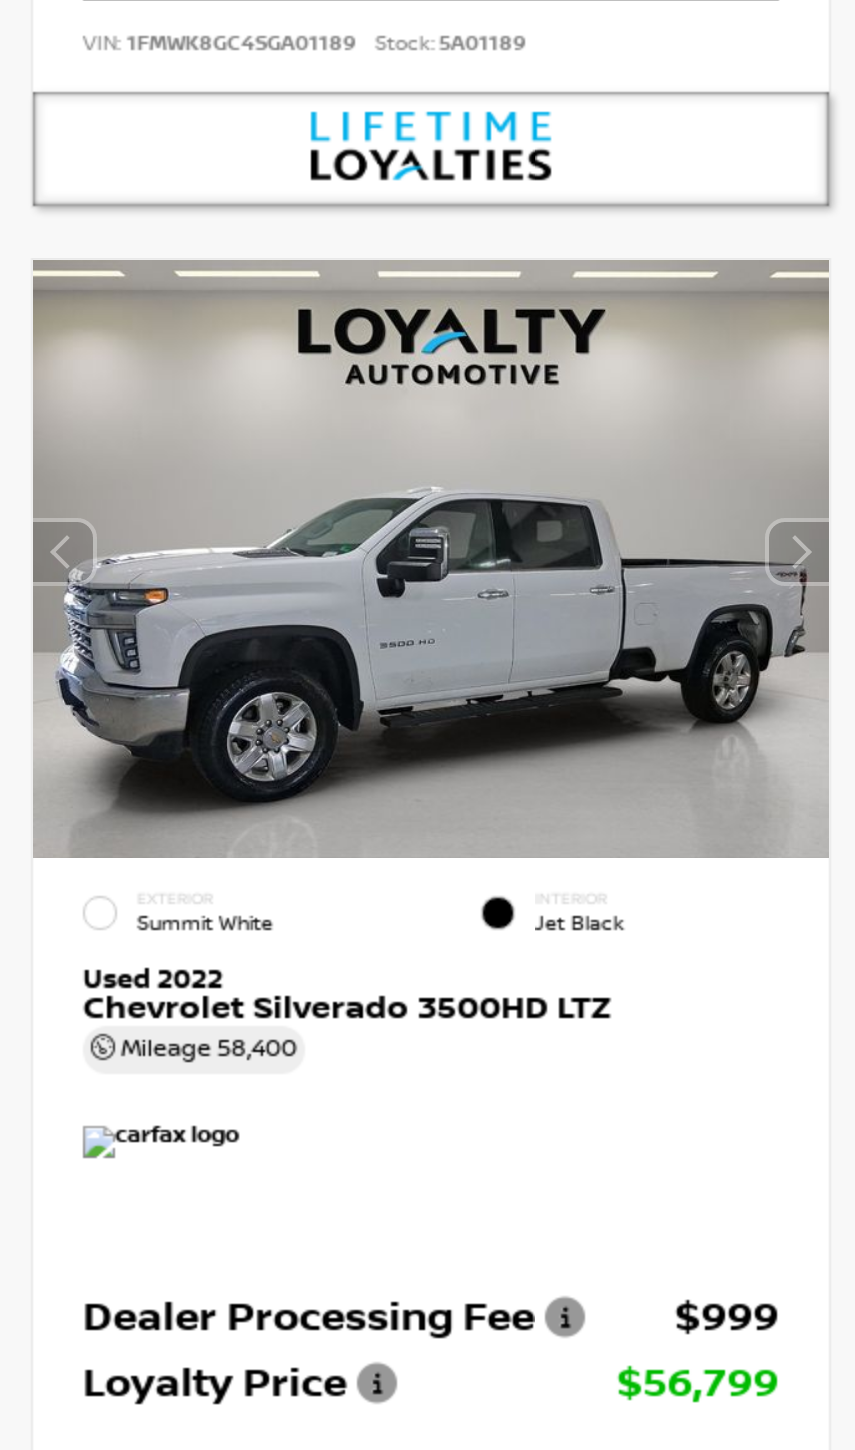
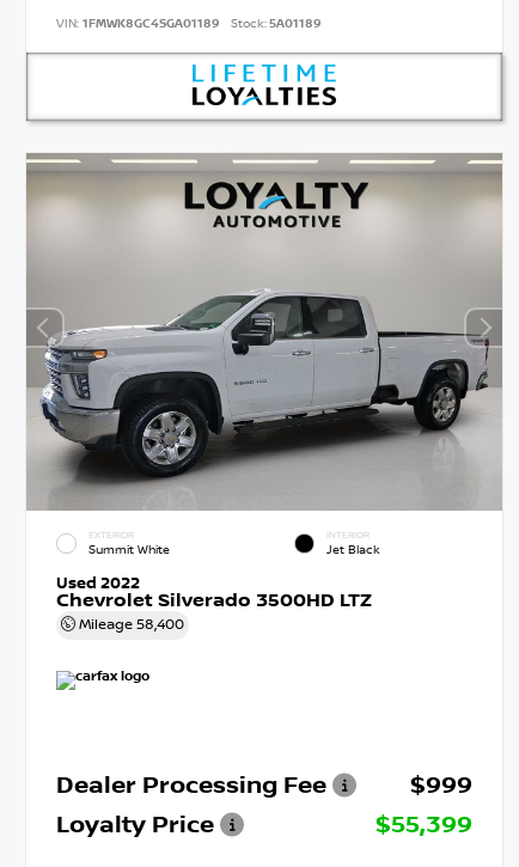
- $56,799
+ $55,399
